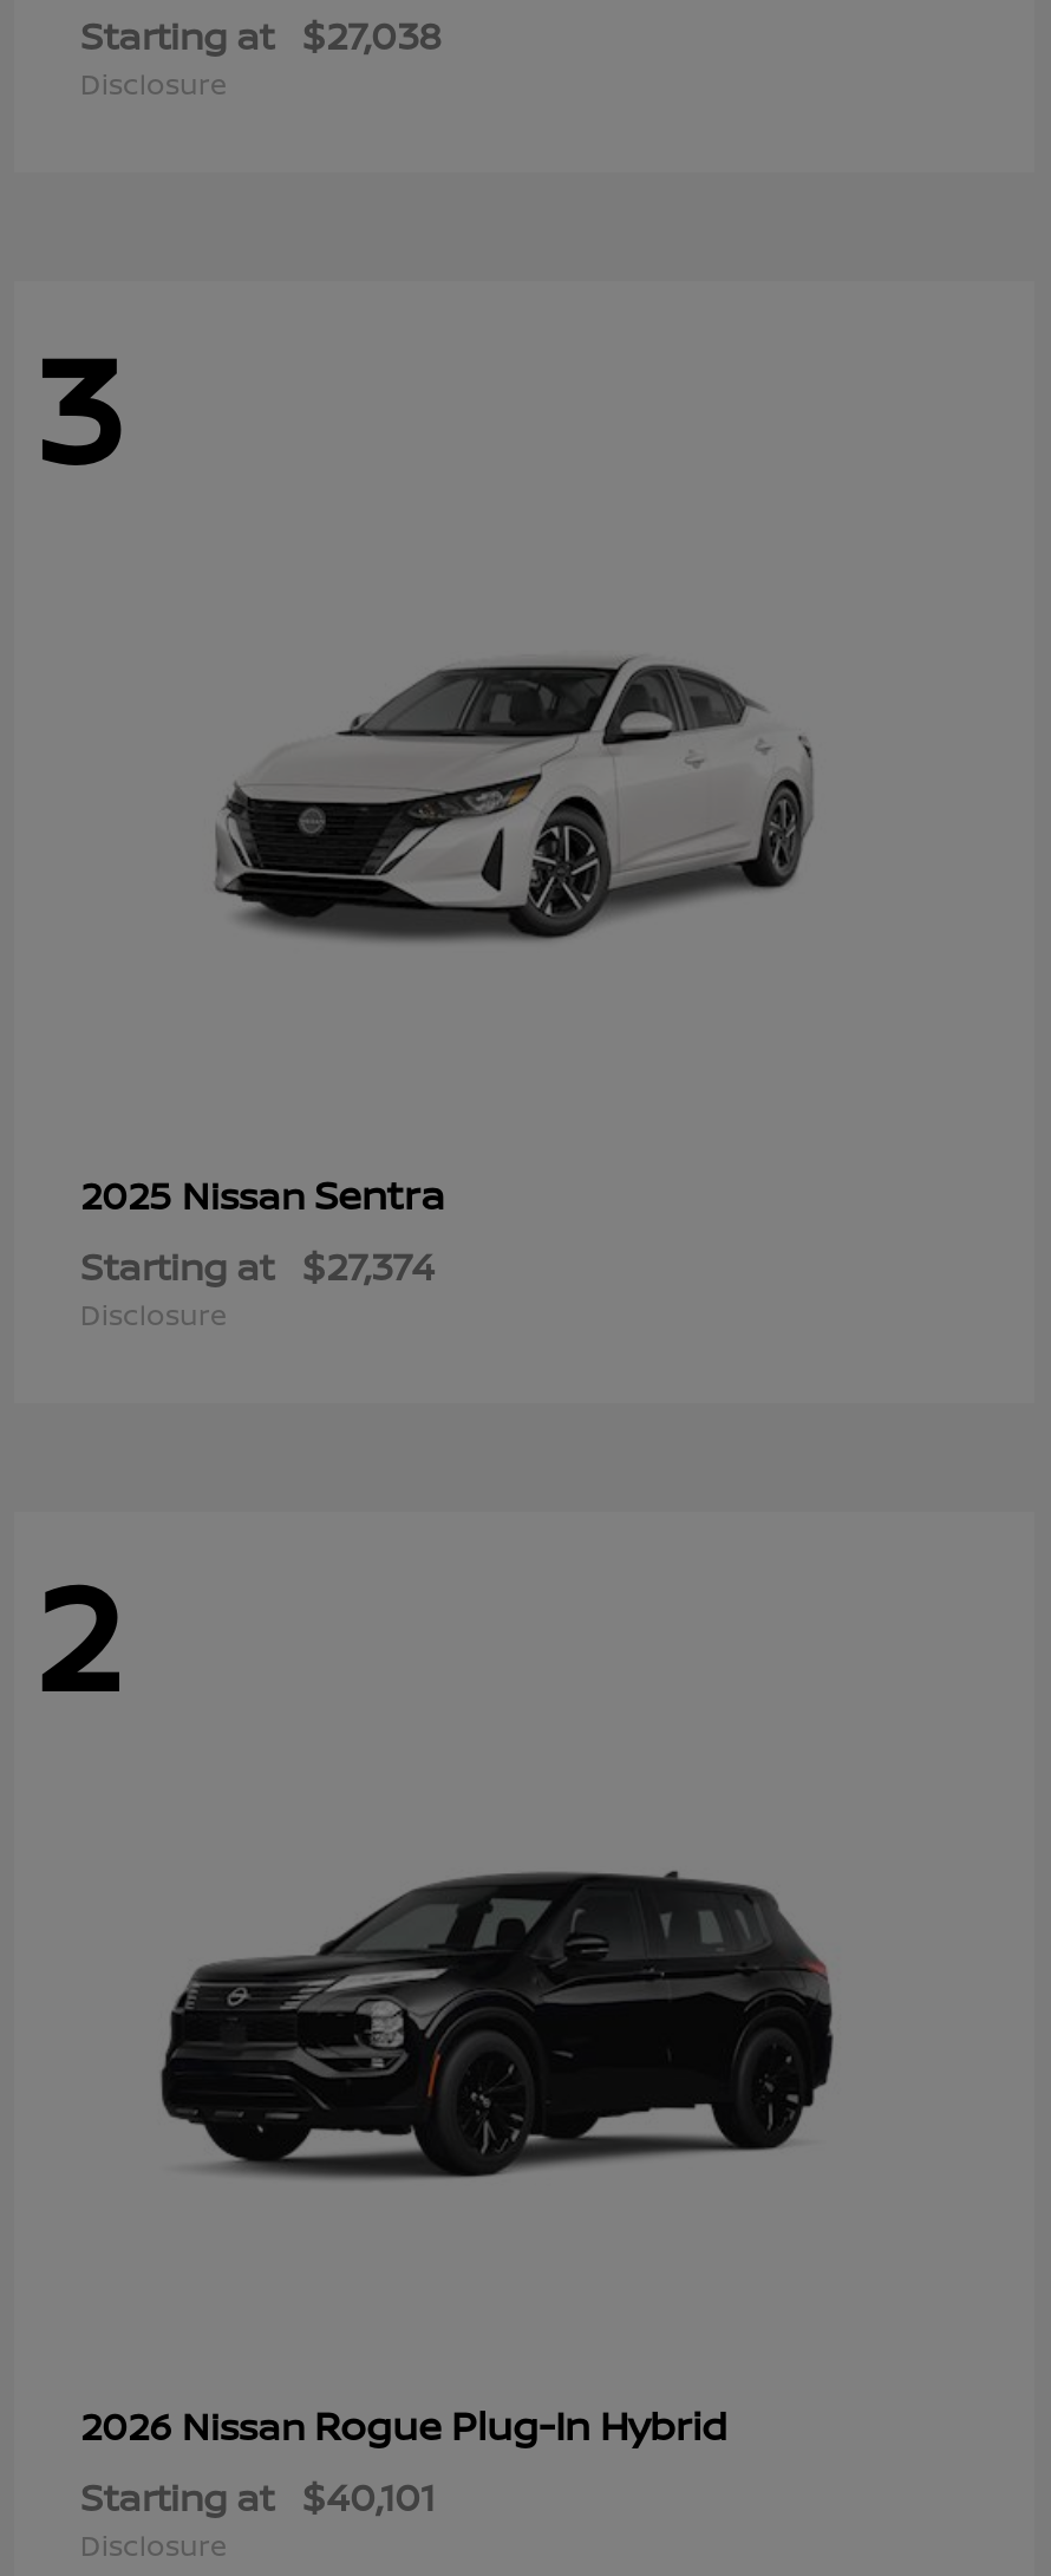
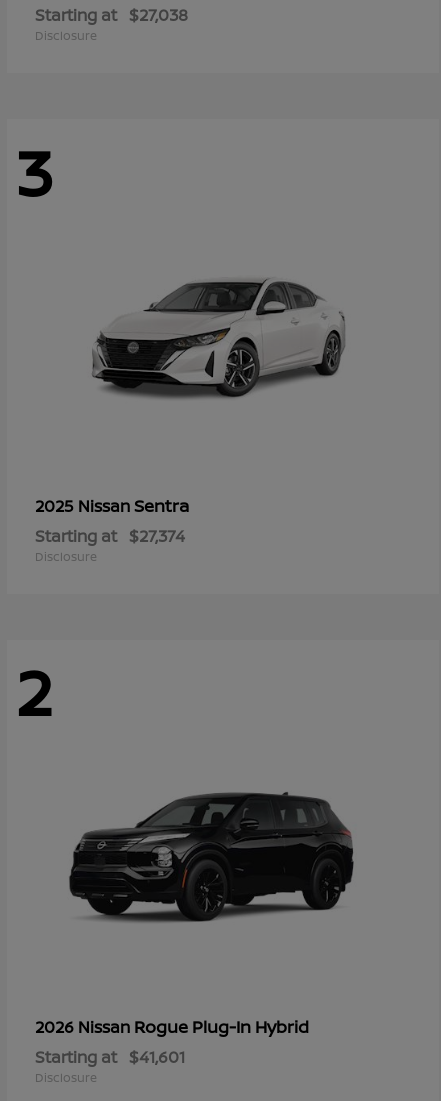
- Starting at $40,101
+ Starting at $41,601
